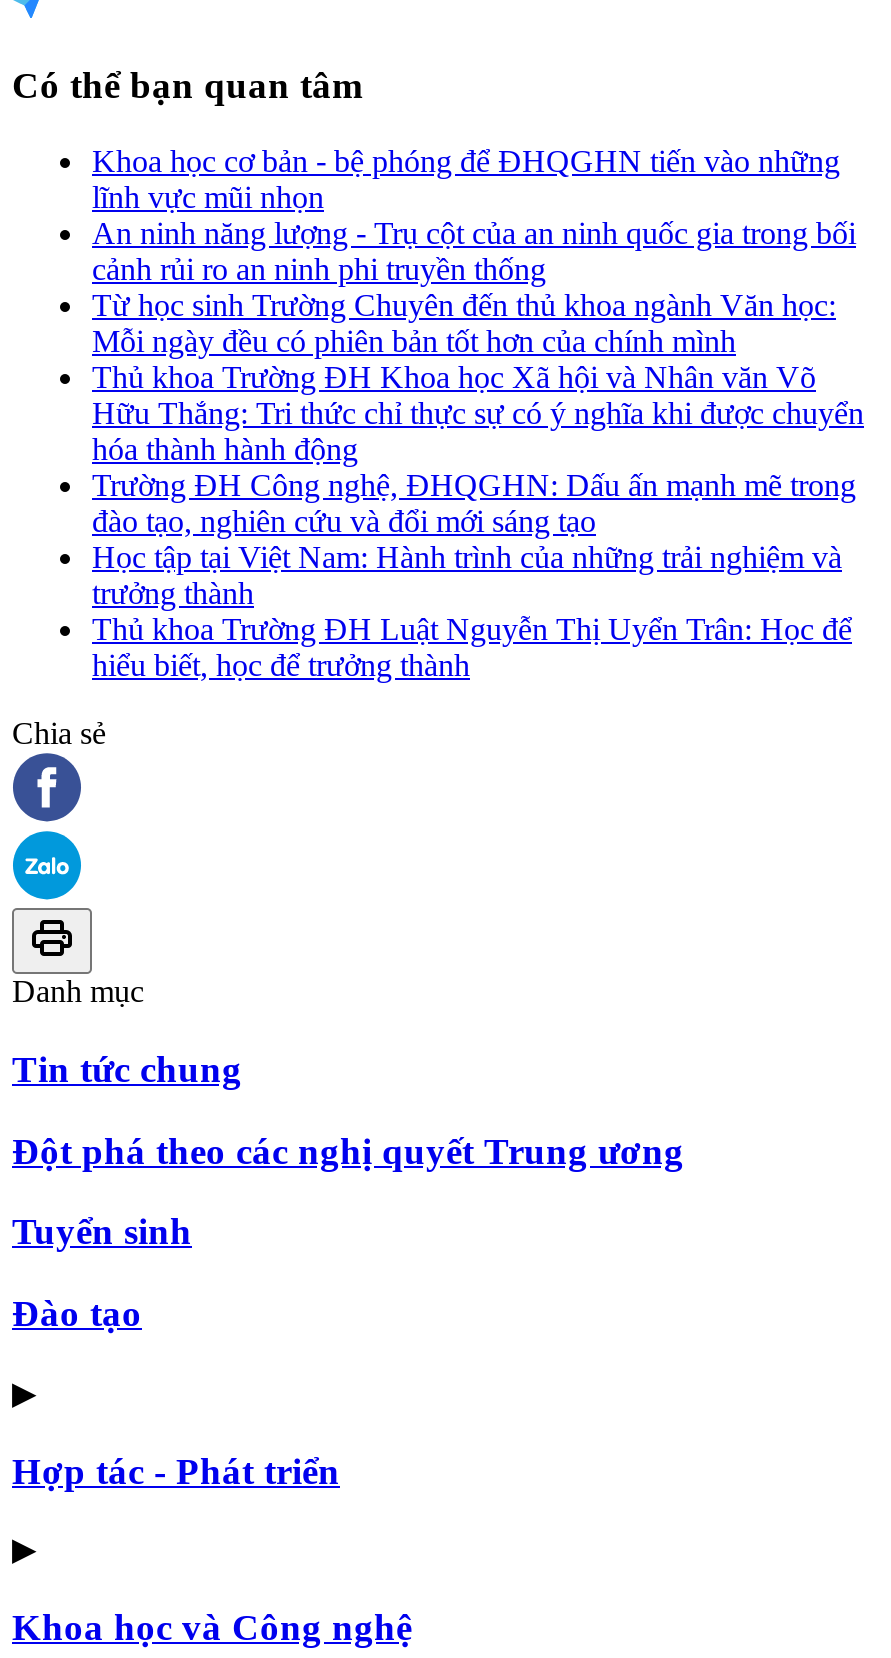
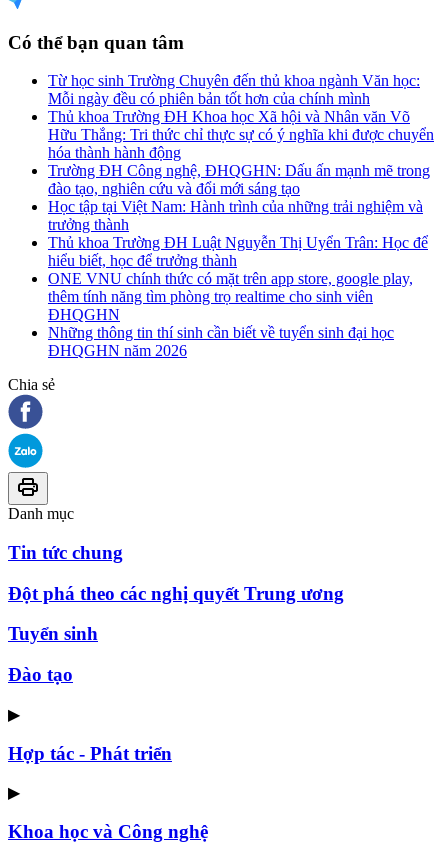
- Khoa học cơ bản - bệ phóng để ĐHQGHN tiến vào những
- lĩnh vực mũi nhọn
- An ninh năng lượng - Trụ cột của an ninh quốc gia trong bối
- cảnh rủi ro an ninh phi truyền thống

moved up: Từ học sinh Trường Chuyên đến thủ khoa ngành Văn học: | Mỗi ngày đều có phiên bản tốt hơn của chính mình | Thủ khoa Trường ĐH Khoa học Xã hội và Nhân văn Võ | ... | Thủ khoa Trường ĐH Luật Nguyễn Thị Uyển Trân: Học để | hiểu biết, học để trưởng thành

+ ONE VNU chính thức có mặt trên app store, google play,
+ thêm tính năng tìm phòng trọ realtime cho sinh viên
+ ĐHQGHN
+ Những thông tin thí sinh cần biết về tuyển sinh đại học
+ ĐHQGHN năm 2026
